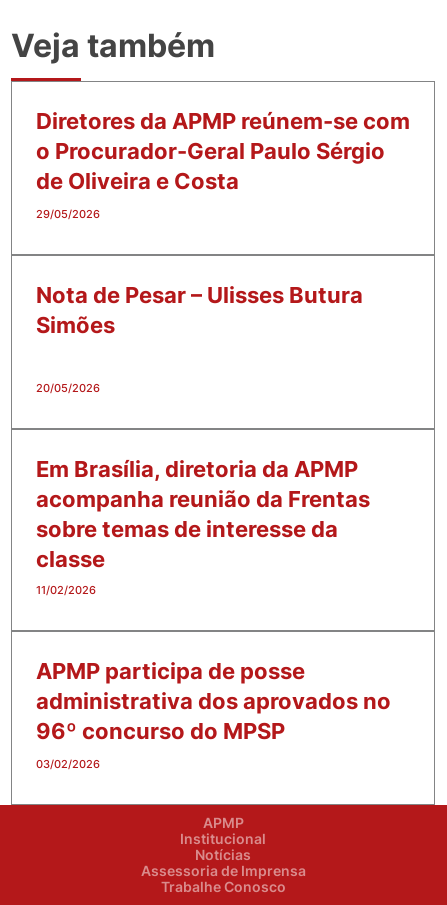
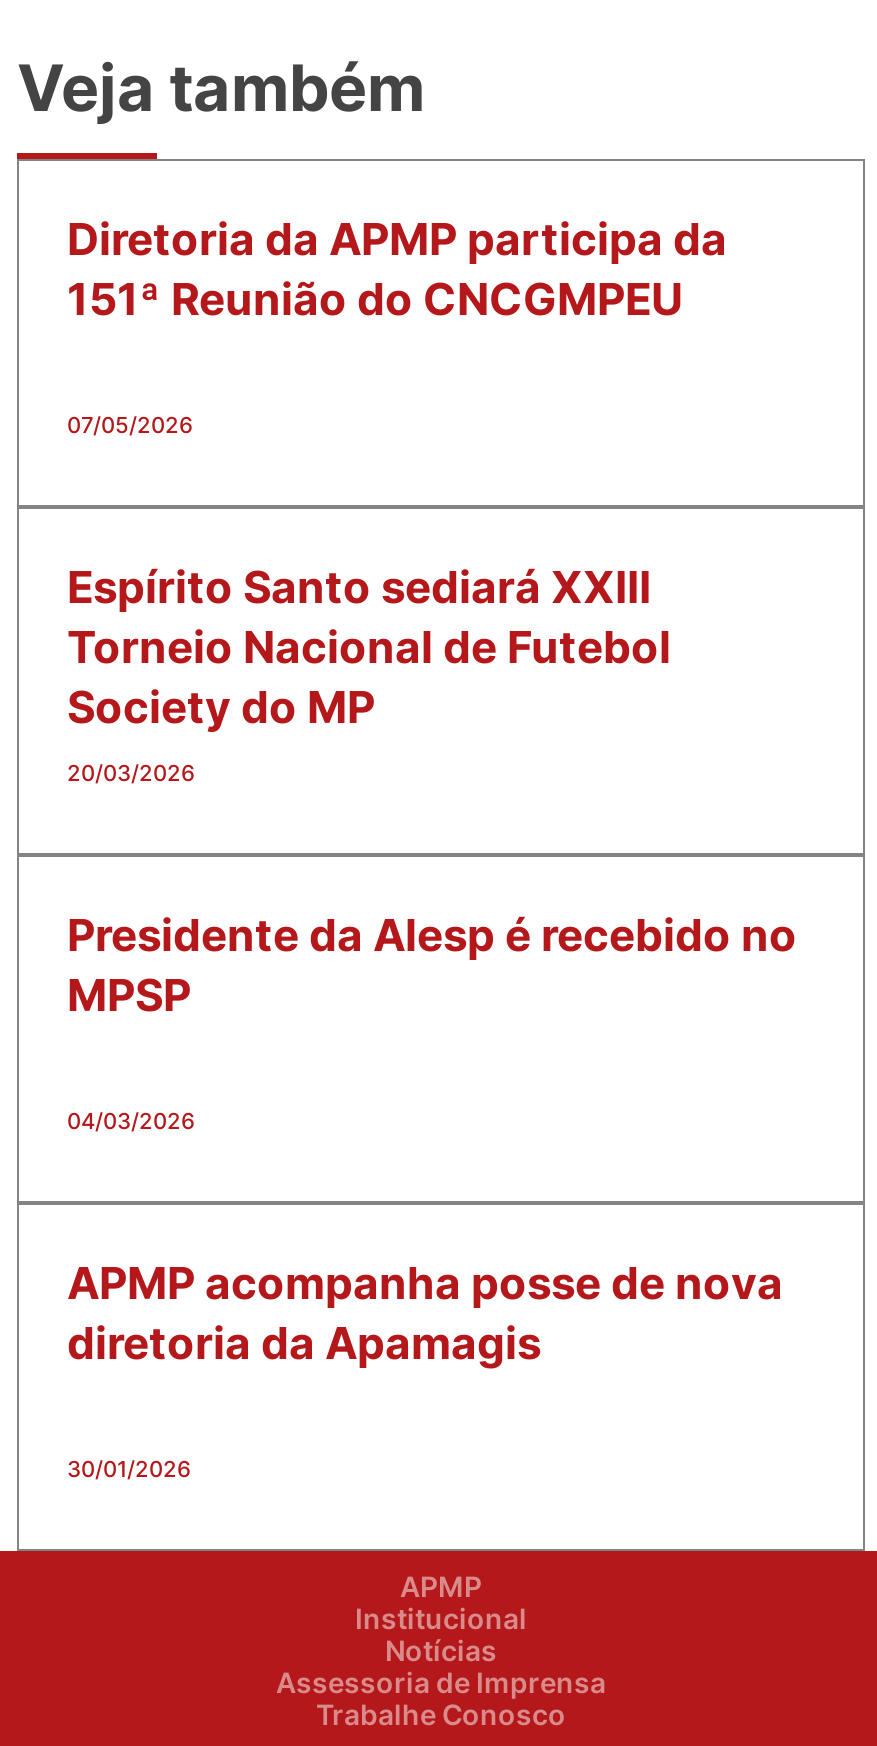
- Diretores da APMP reúnem-se com
- o Procurador-Geral Paulo Sérgio
- de Oliveira e Costa
- 29/05/2026
- Nota de Pesar – Ulisses Butura
- Simões
- 20/05/2026
- Em Brasília, diretoria da APMP
- acompanha reunião da Frentas
- sobre temas de interesse da
- classe
- 11/02/2026
- APMP participa de posse
- administrativa dos aprovados no
- 96º concurso do MPSP
- 03/02/2026
+ Diretoria da APMP participa da
+ 151ª Reunião do CNCGMPEU
+ 07/05/2026
+ Espírito Santo sediará XXIII
+ Torneio Nacional de Futebol
+ Society do MP
+ 20/03/2026
+ Presidente da Alesp é recebido no
+ MPSP
+ 04/03/2026
+ APMP acompanha posse de nova
+ diretoria da Apamagis
+ 30/01/2026
